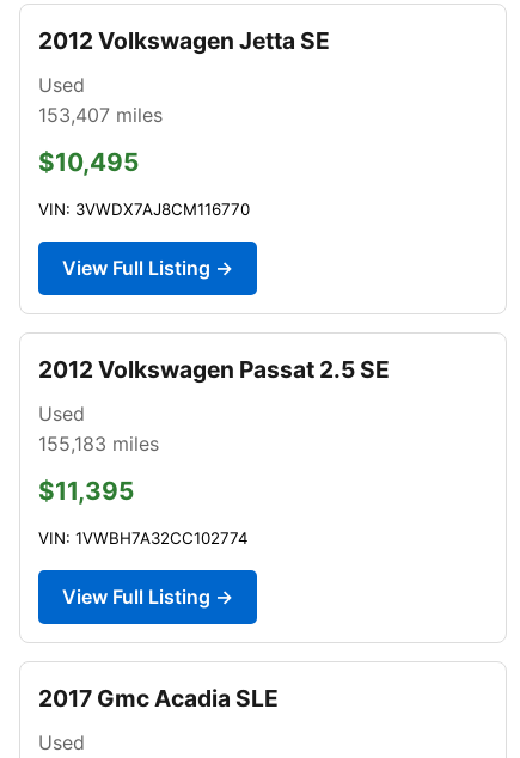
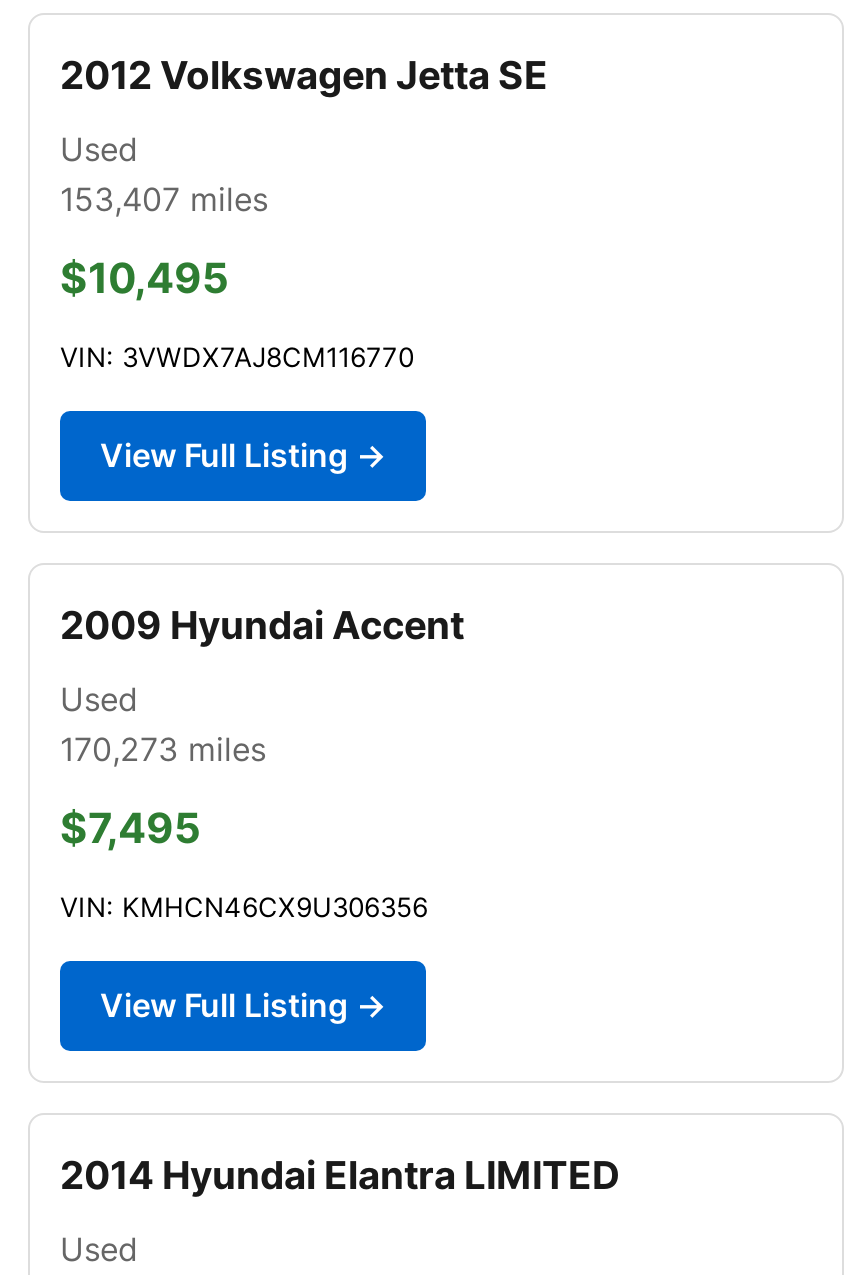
- 2012 Volkswagen Passat 2.5 SE
+ 2009 Hyundai Accent

- 155,183 miles
+ 170,273 miles

- $11,395
+ $7,495

- VIN: 1VWBH7A32CC102774
+ VIN: KMHCN46CX9U306356

- 2017 Gmc Acadia SLE
+ 2014 Hyundai Elantra LIMITED
